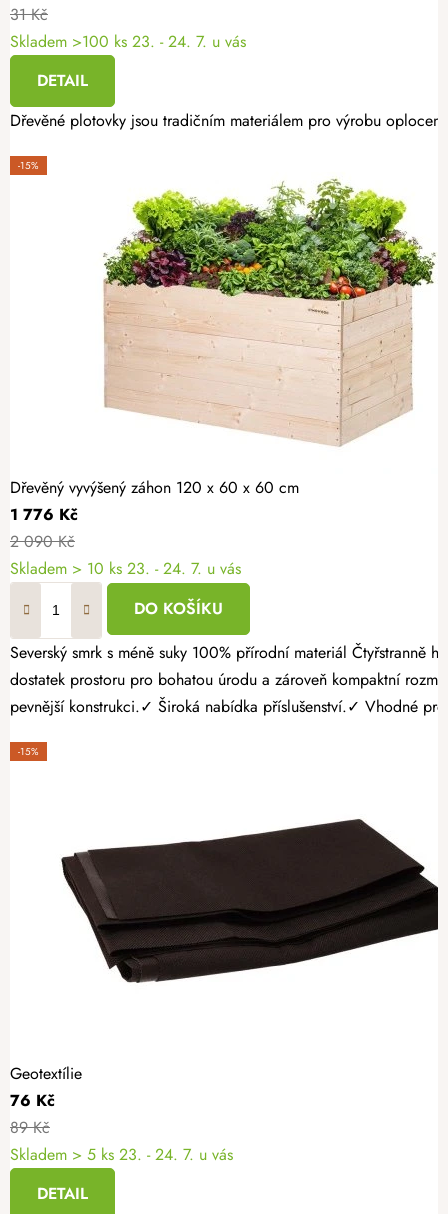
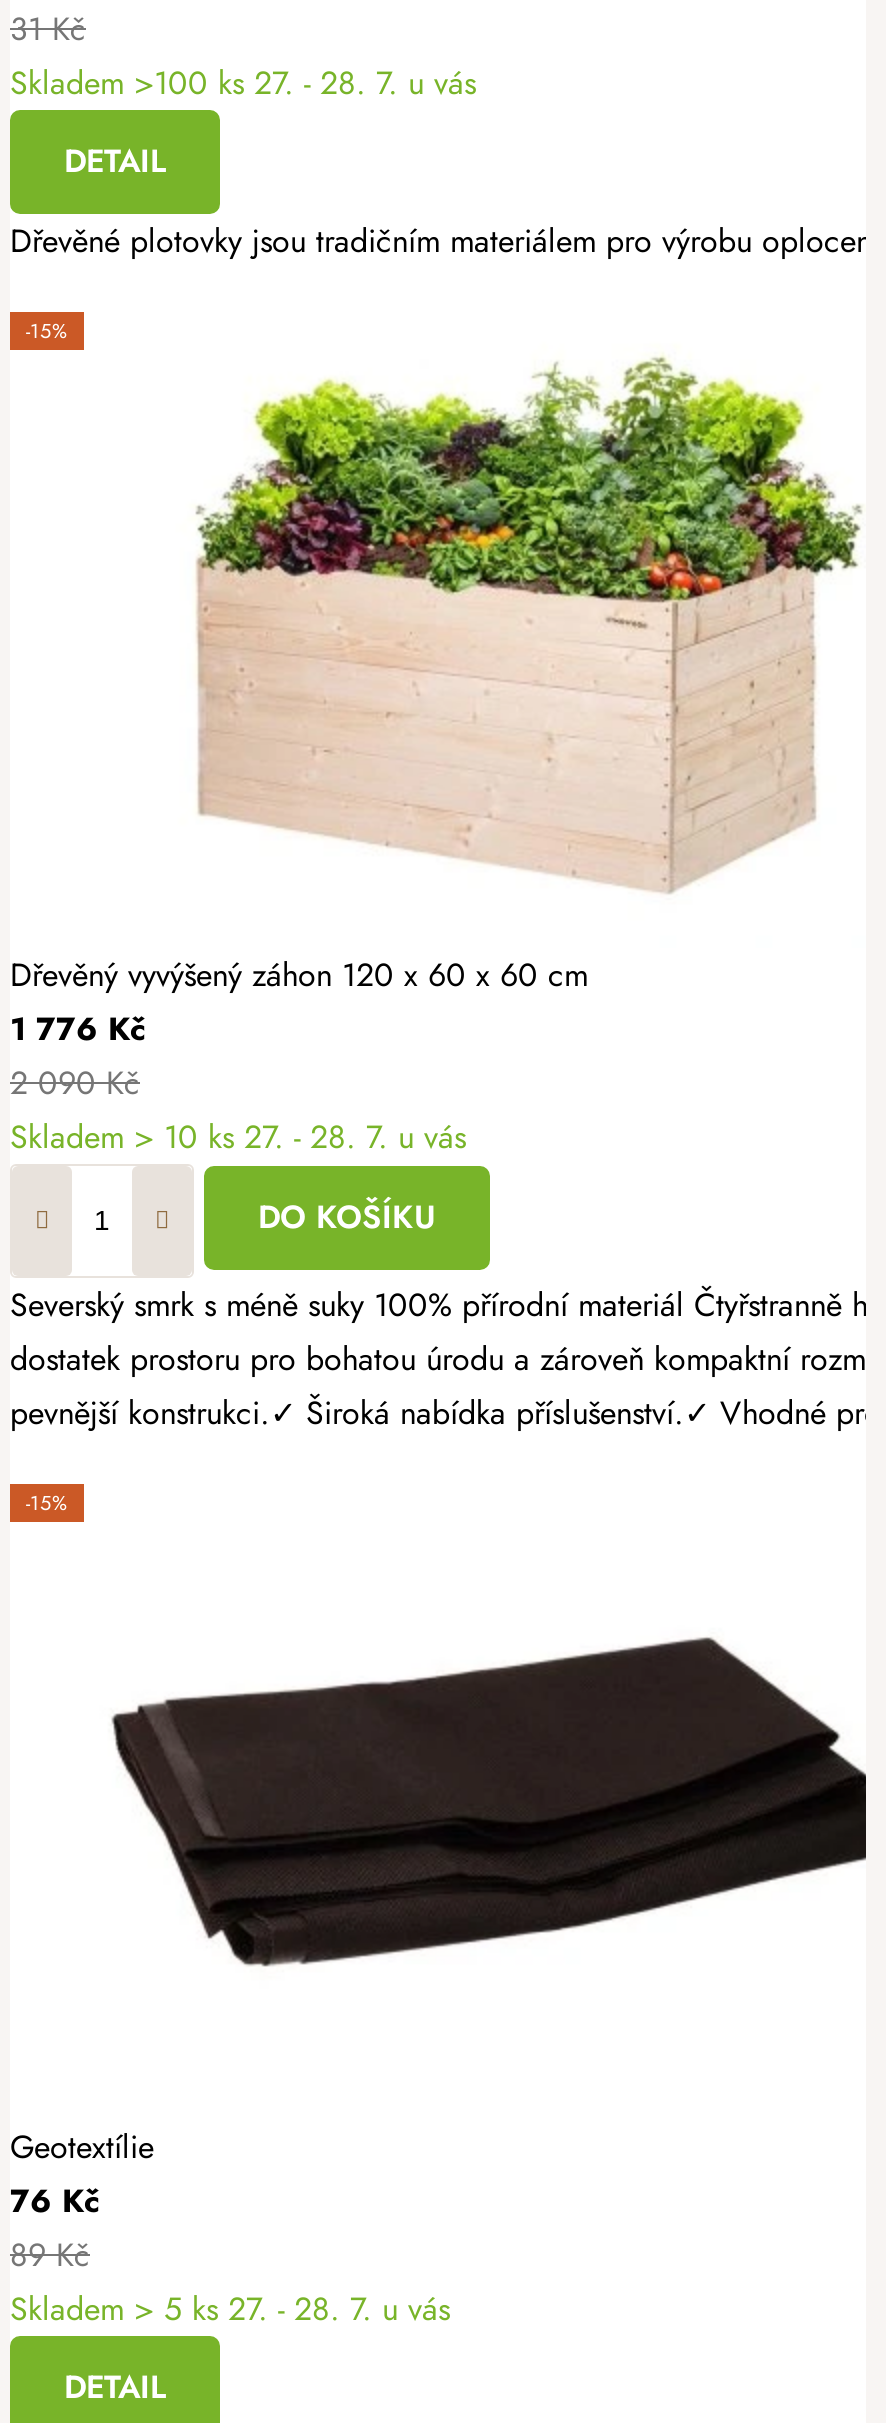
- Skladem >100 ks 23. - 24. 7. u vás
+ Skladem >100 ks 27. - 28. 7. u vás

- Skladem > 10 ks 23. - 24. 7. u vás
+ Skladem > 10 ks 27. - 28. 7. u vás

- Skladem > 5 ks 23. - 24. 7. u vás
+ Skladem > 5 ks 27. - 28. 7. u vás
